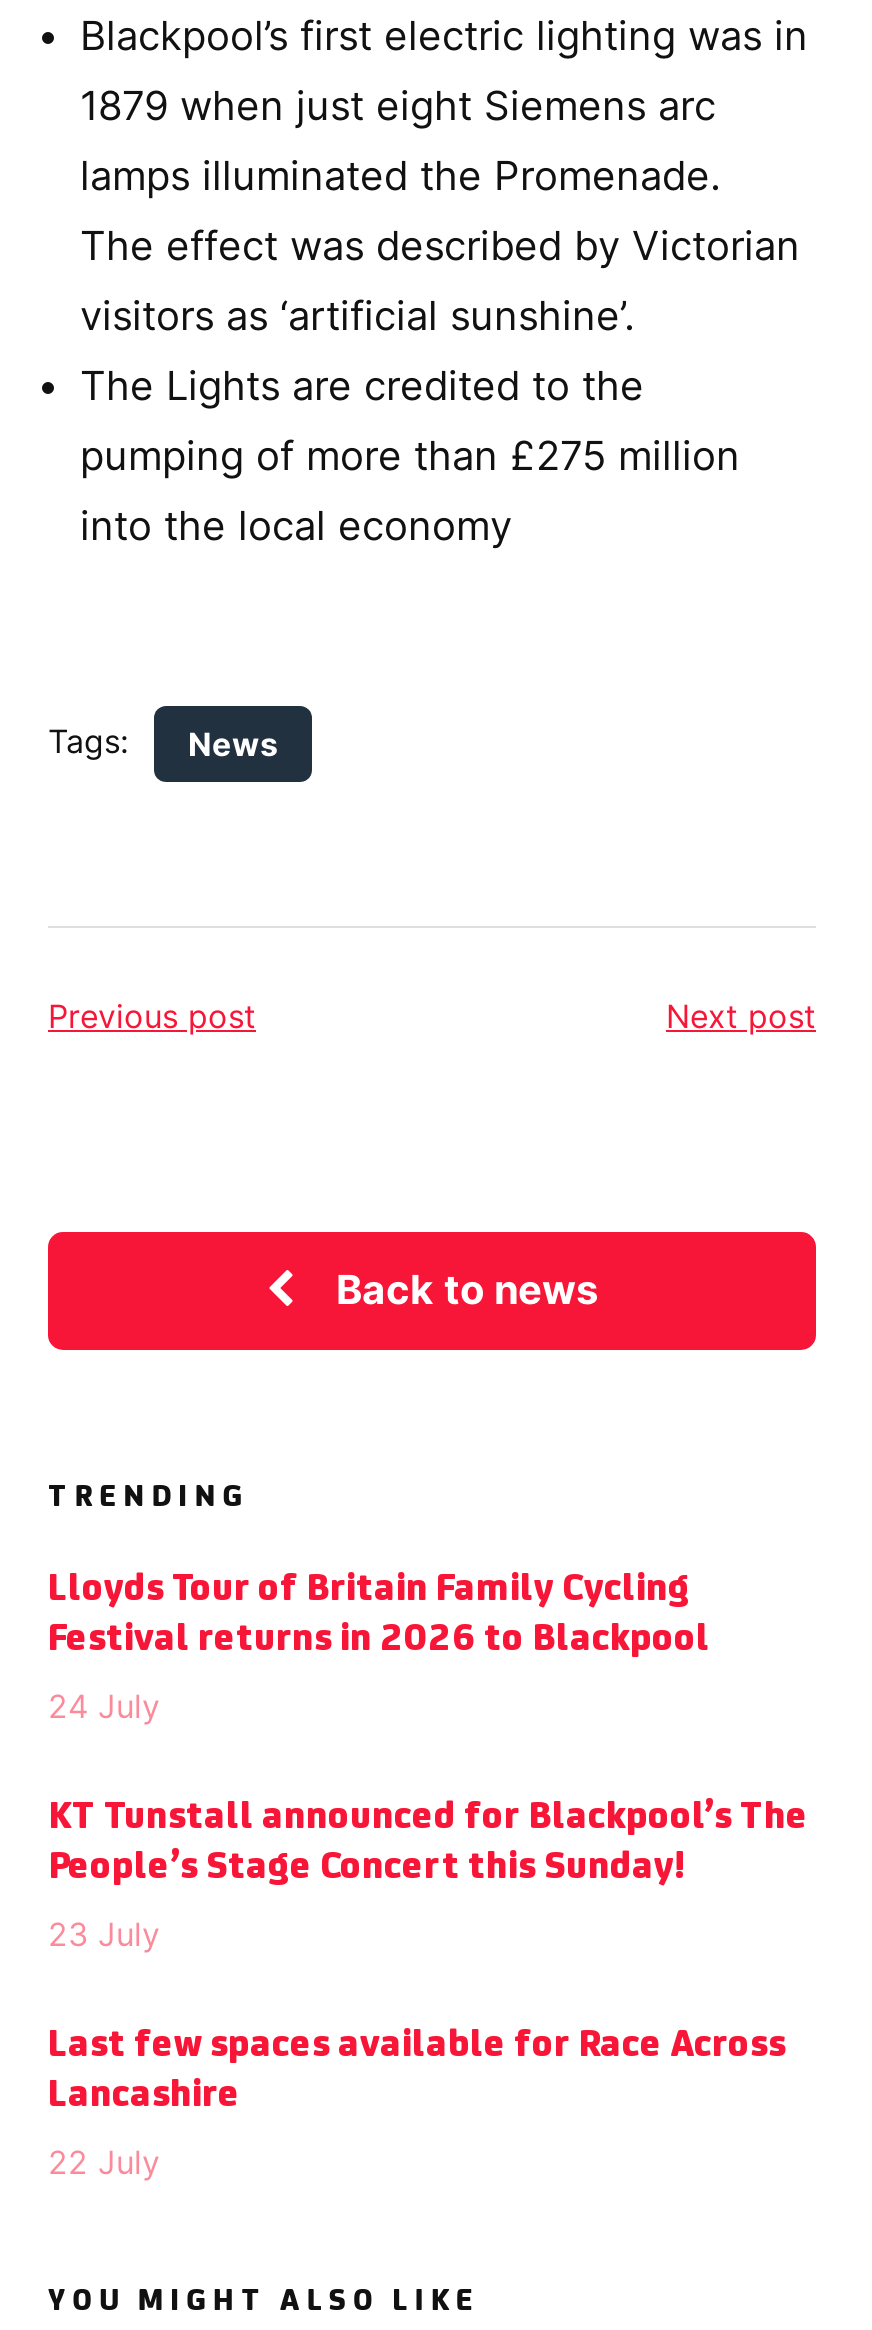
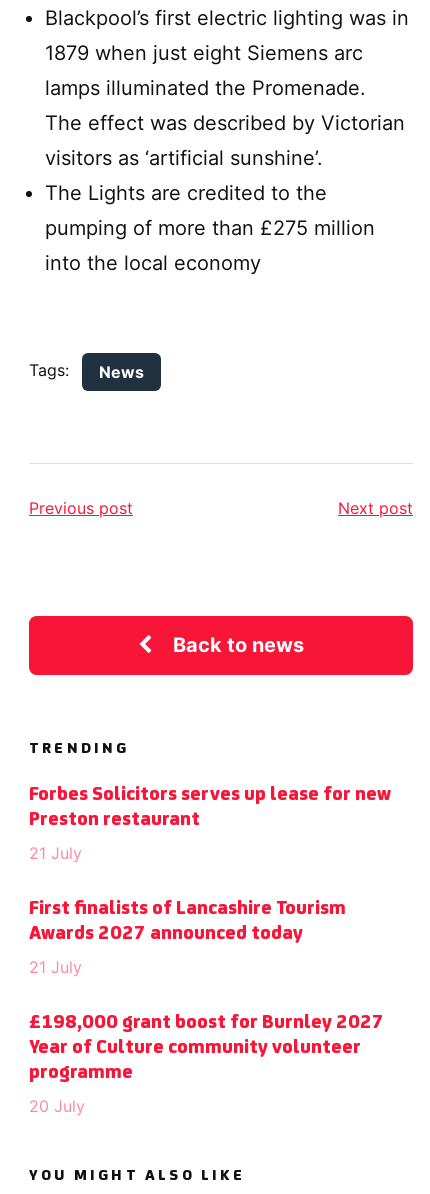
- Lloyds Tour of Britain Family Cycling
- Festival returns in 2026 to Blackpool
+ Forbes Solicitors serves up lease for new
+ Preston restaurant

- 24 July
+ 21 July

- KT Tunstall announced for Blackpool’s The
- People’s Stage Concert this Sunday!
+ First finalists of Lancashire Tourism
+ Awards 2027 announced today

- 23 July
+ 21 July

- Last few spaces available for Race Across
- Lancashire
+ £198,000 grant boost for Burnley 2027
+ Year of Culture community volunteer
+ programme

- 22 July
+ 20 July
